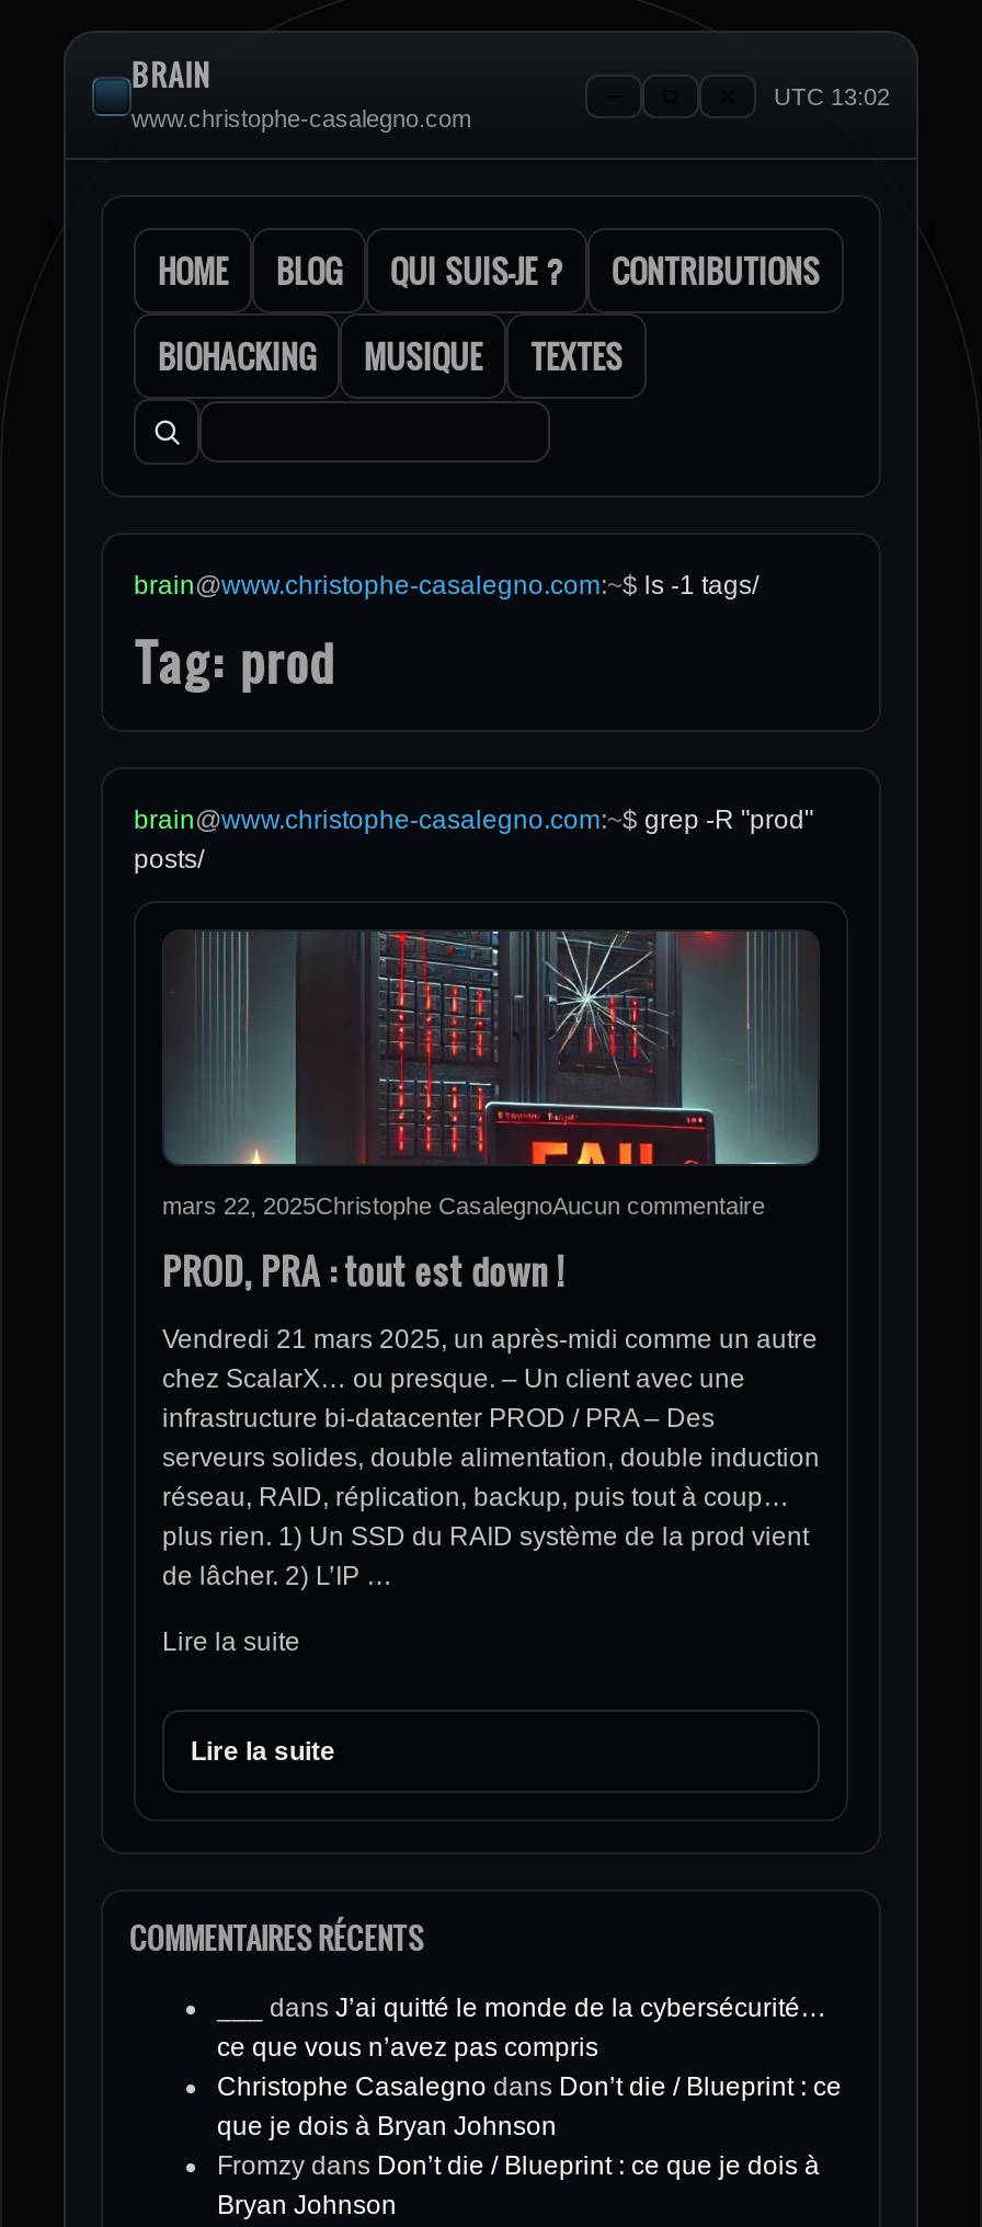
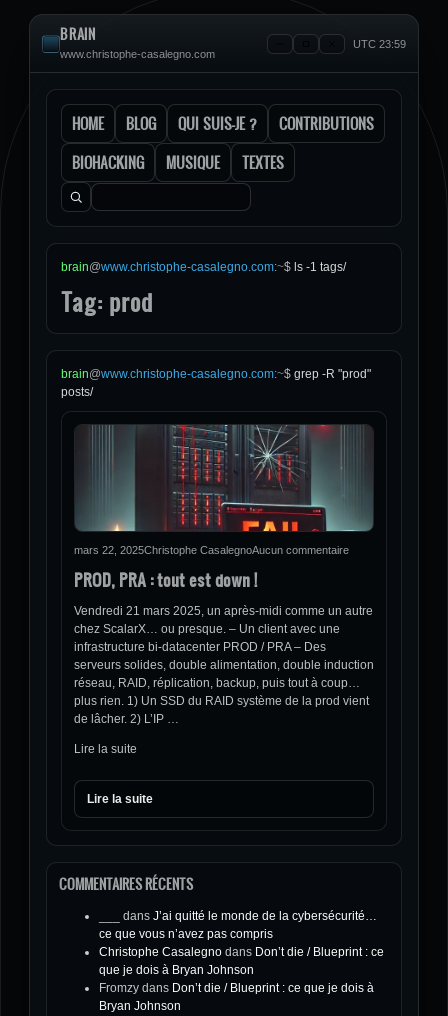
- UTC 13:02
+ UTC 23:59
